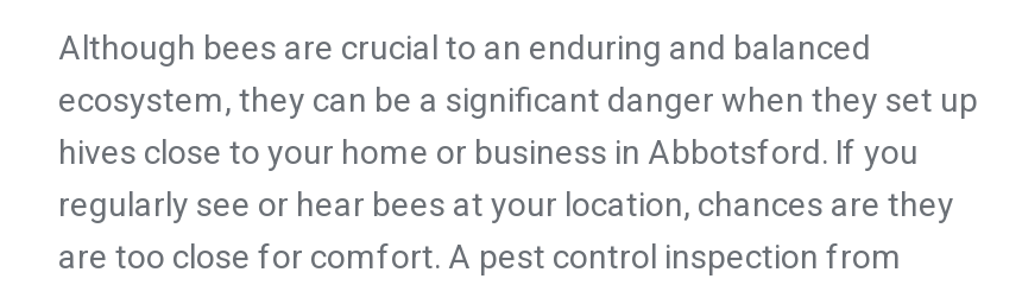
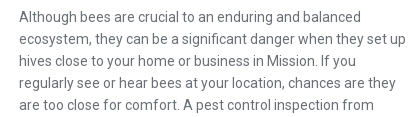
- hives close to your home or business in Abbotsford. If you
+ hives close to your home or business in Mission. If you
